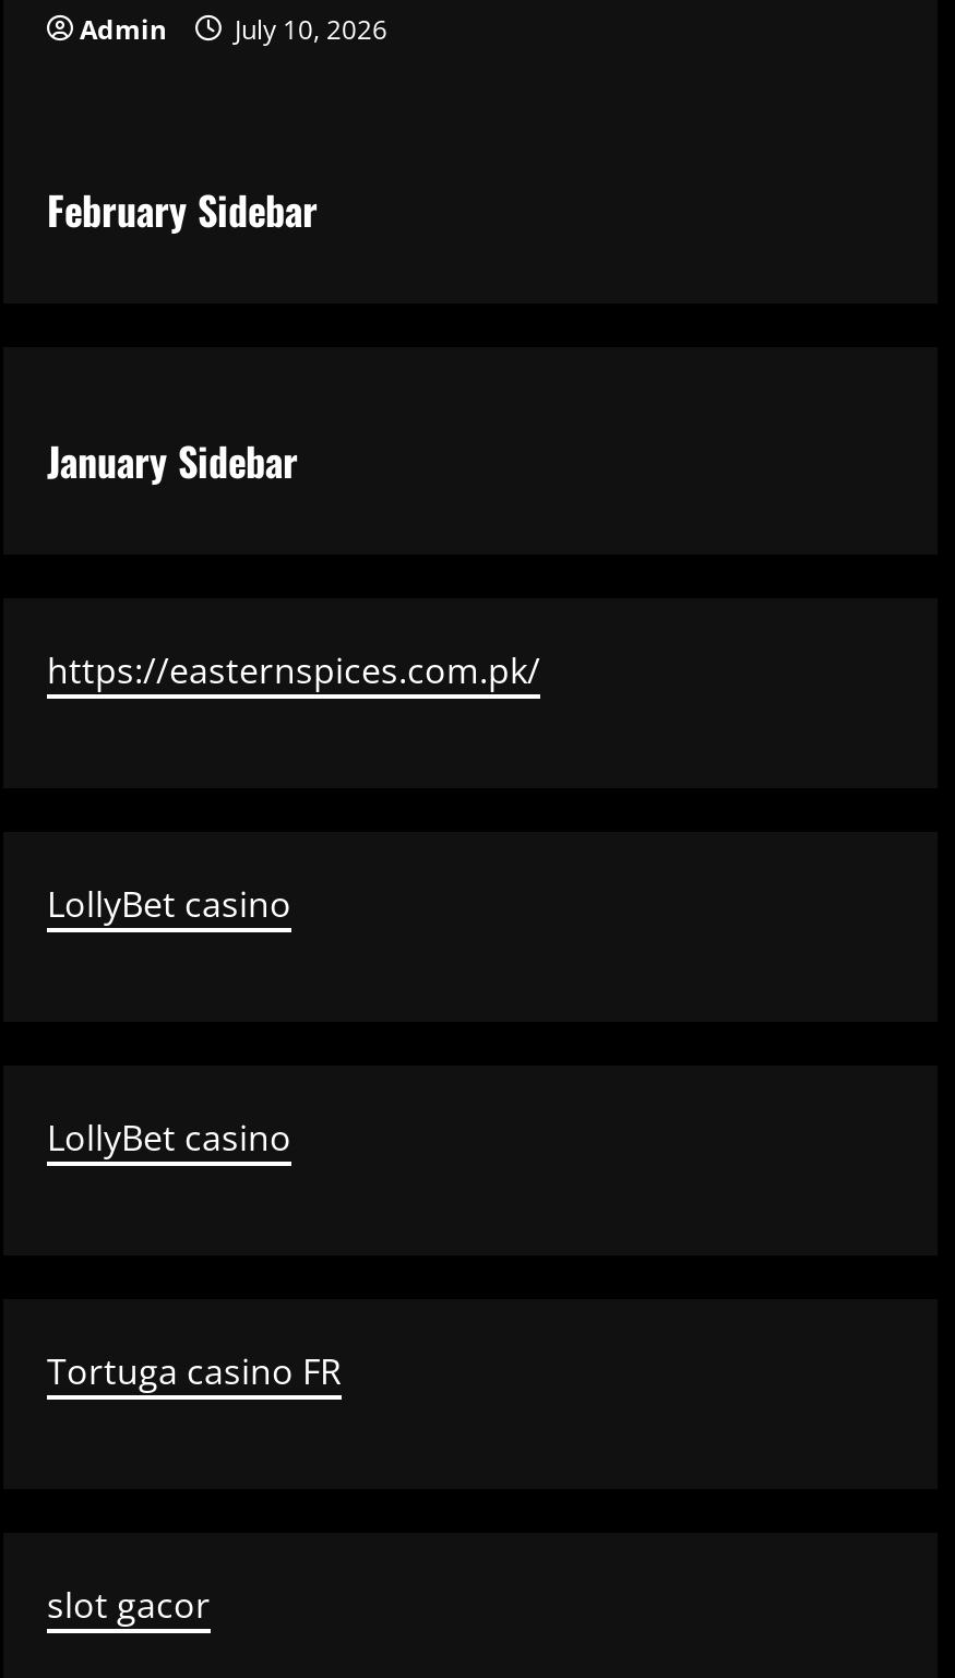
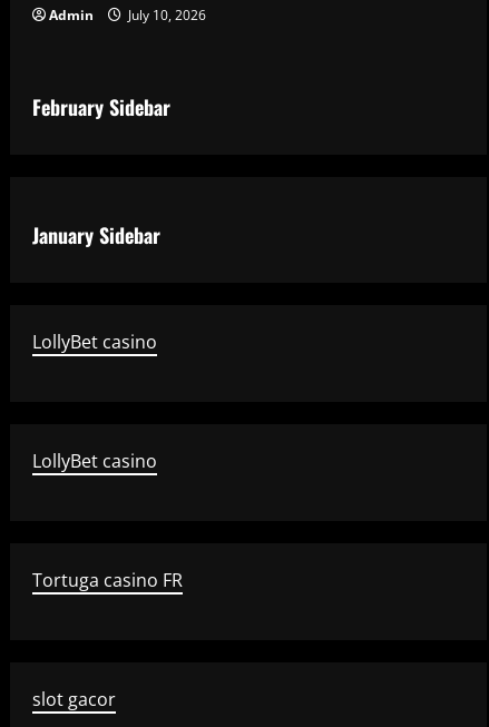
- https://easternspices.com.pk/
